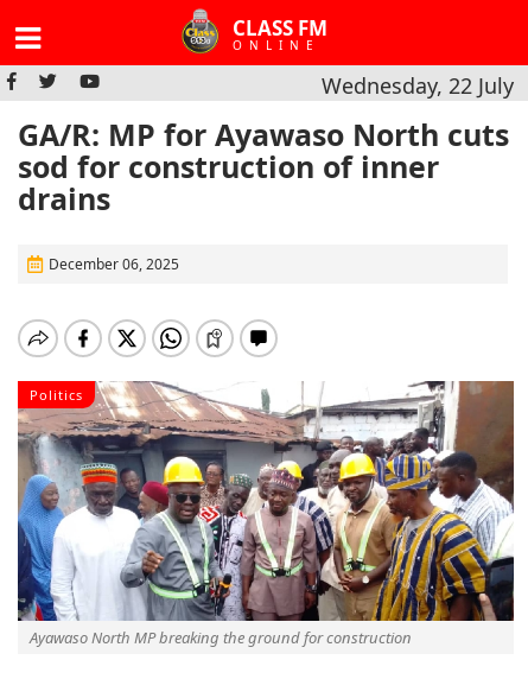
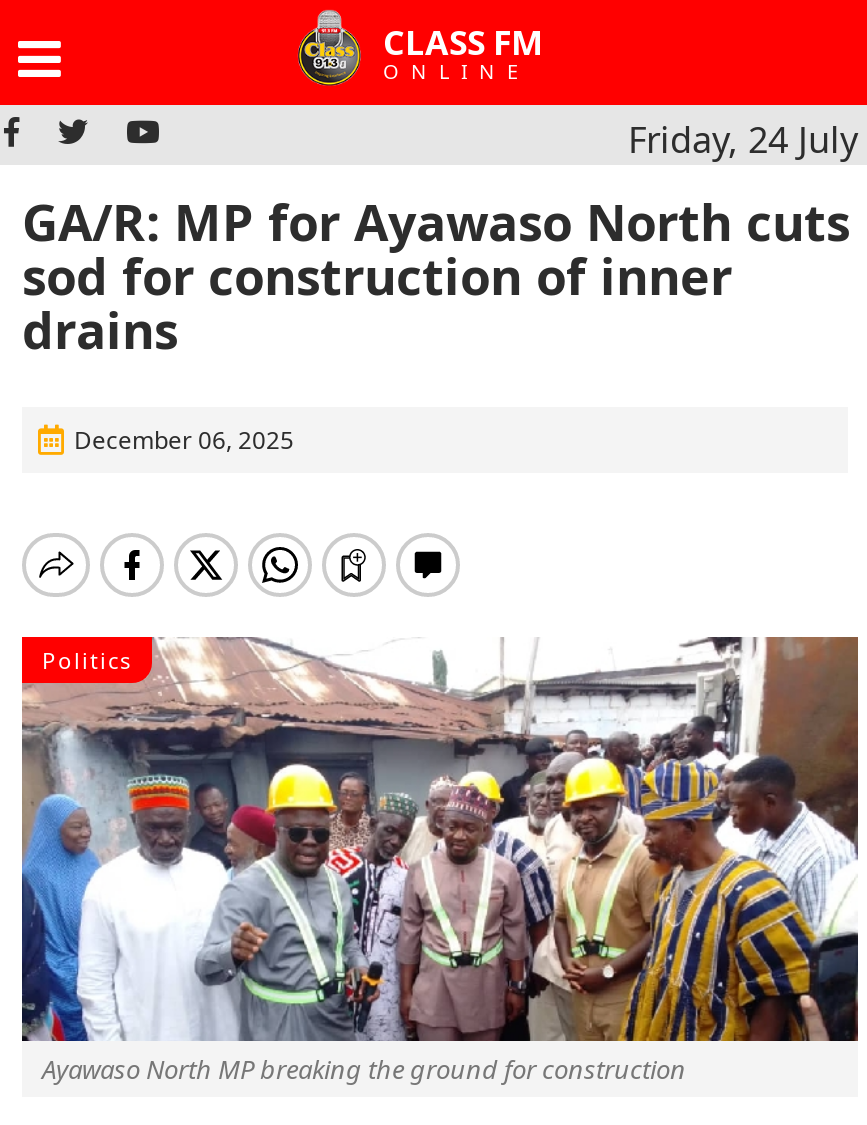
- Wednesday, 22 July
+ Friday, 24 July
